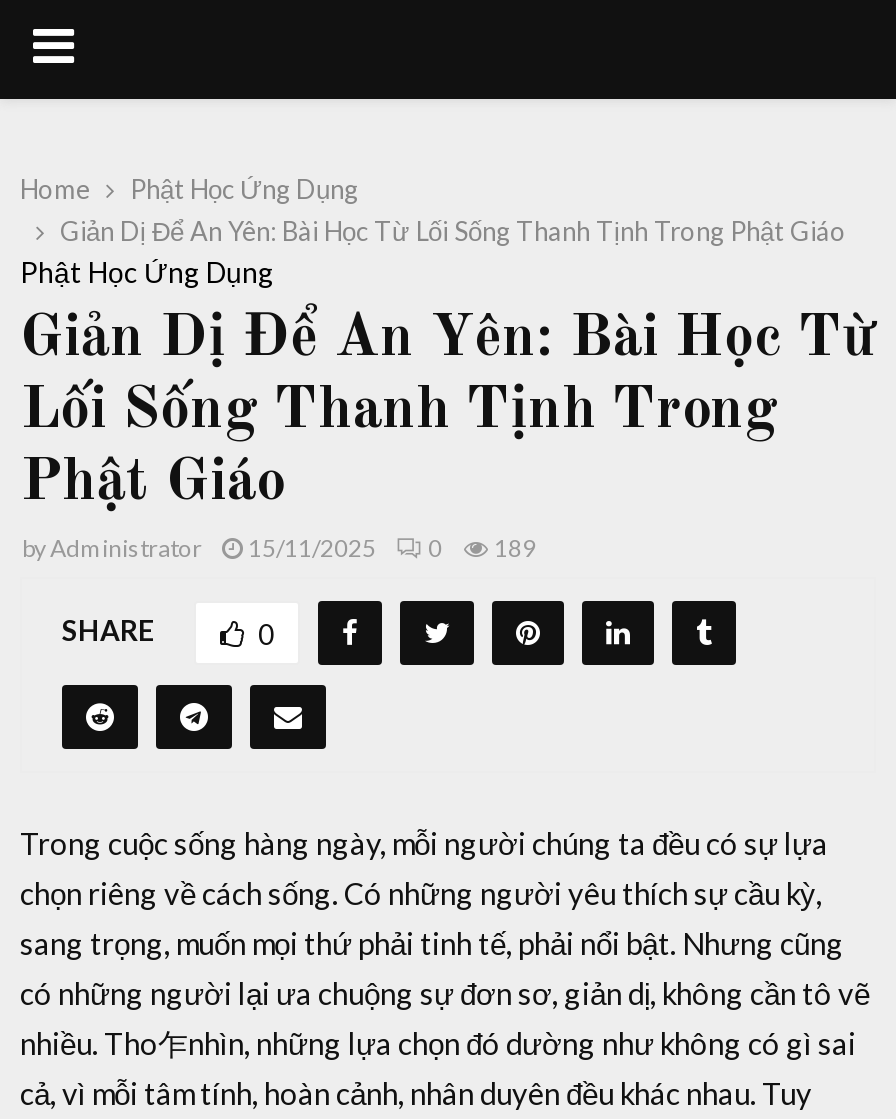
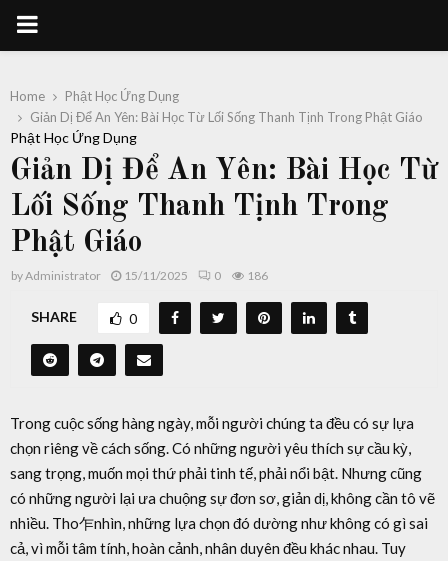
- byAdministrator 15/11/2025 0 189
+ byAdministrator 15/11/2025 0 186
